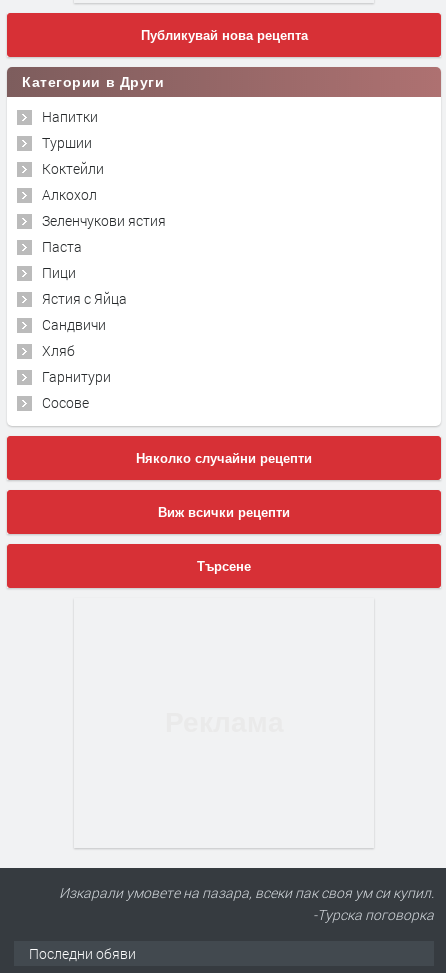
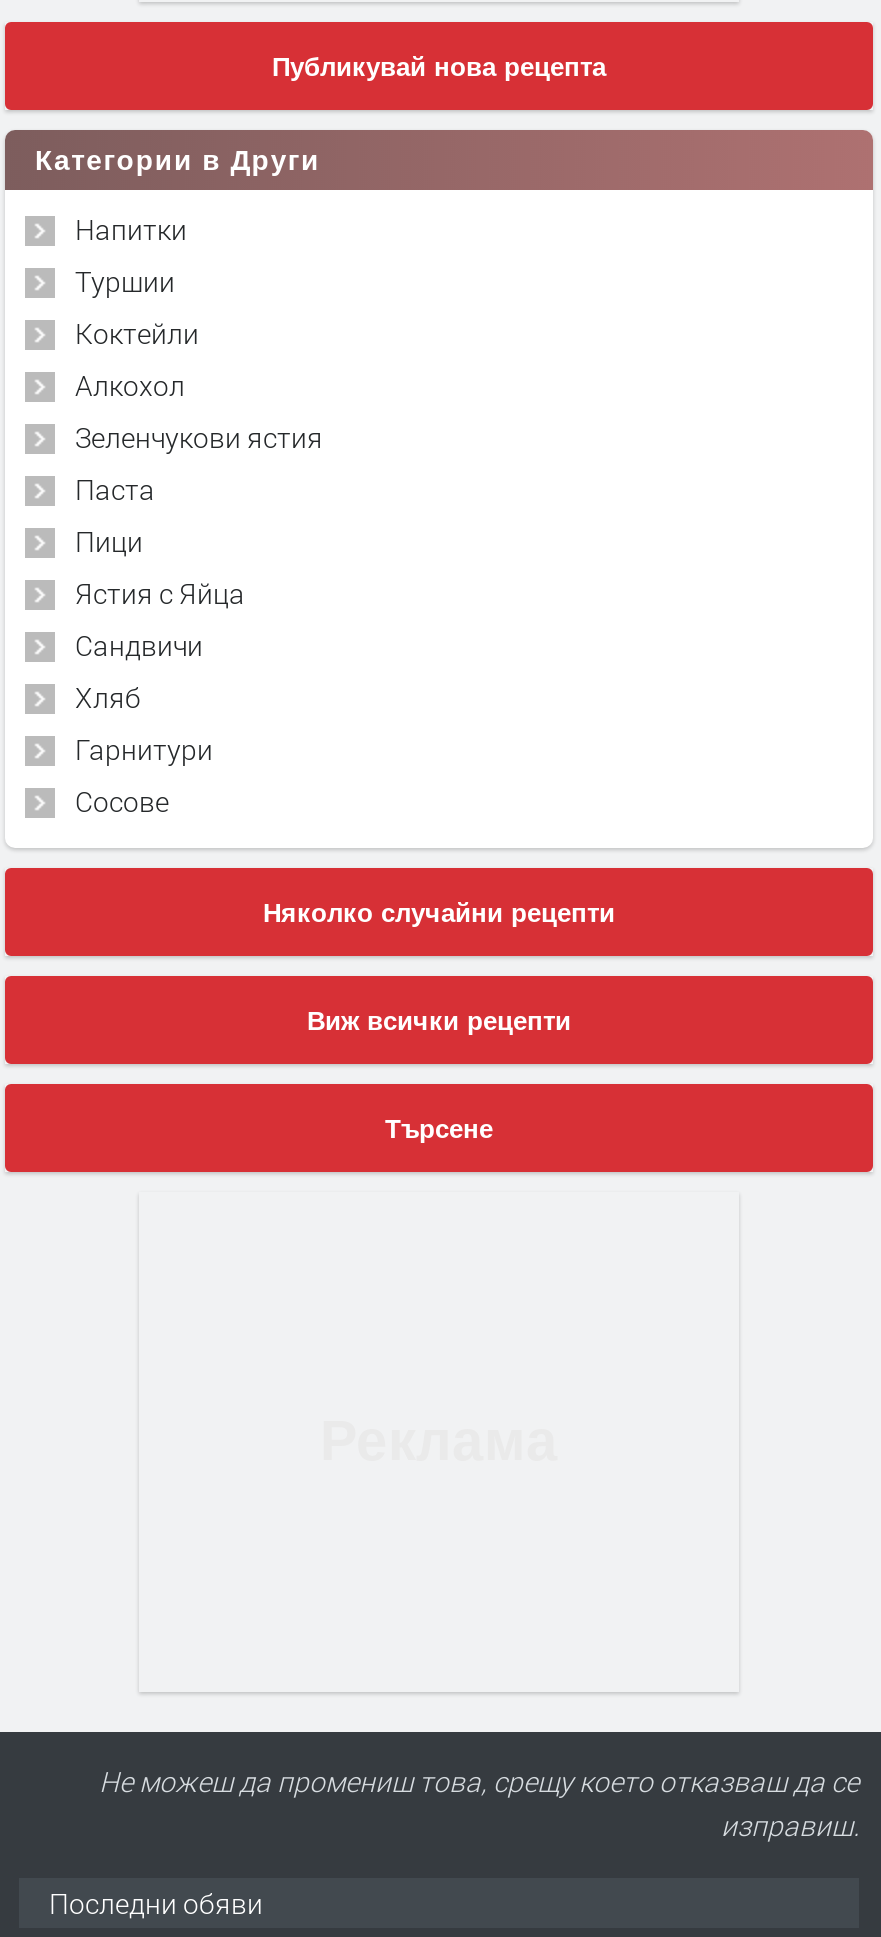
- Изкарали умовете на пазара, всеки пак своя ум си купил.
- -Турска поговорка
+ Не можеш да промениш това, срещу което отказваш да се
+ изправиш.
